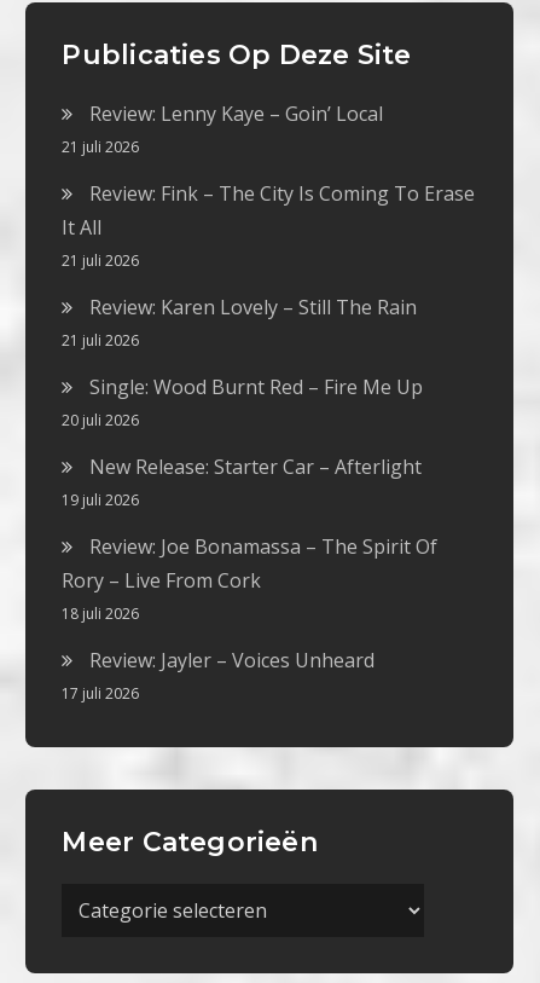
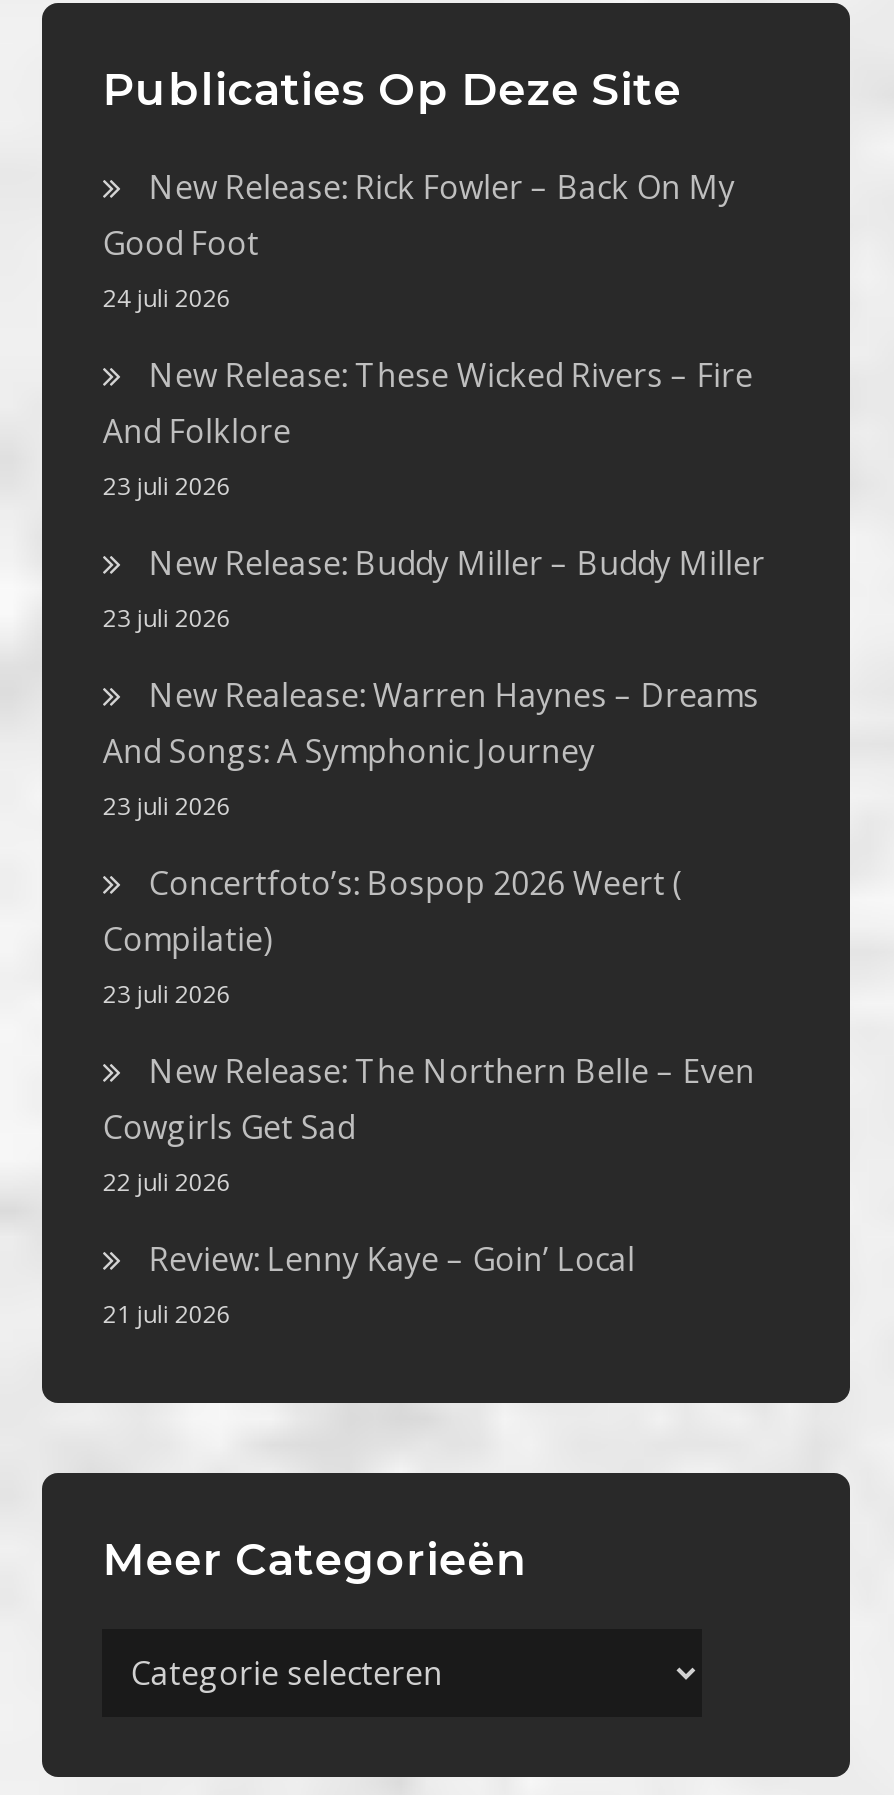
+ New Release: Rick Fowler – Back On My
+ Good Foot
+ 24 juli 2026
+ New Release: These Wicked Rivers – Fire
+ And Folklore
+ 23 juli 2026
+ New Release: Buddy Miller – Buddy Miller
+ 23 juli 2026
+ New Realease: Warren Haynes – Dreams
+ And Songs: A Symphonic Journey
+ 23 juli 2026
+ Concertfoto’s: Bospop 2026 Weert (
+ Compilatie)
+ 23 juli 2026
+ New Release: The Northern Belle – Even
+ Cowgirls Get Sad
+ 22 juli 2026

moved down: Review: Lenny Kaye – Goin’ Local | 21 juli 2026

- Review: Fink – The City Is Coming To Erase
- It All
- 21 juli 2026
- Review: Karen Lovely – Still The Rain
- 21 juli 2026
- Single: Wood Burnt Red – Fire Me Up
- 20 juli 2026
- New Release: Starter Car – Afterlight
- 19 juli 2026
- Review: Joe Bonamassa – The Spirit Of
- Rory – Live From Cork
- 18 juli 2026
- Review: Jayler – Voices Unheard
- 17 juli 2026
